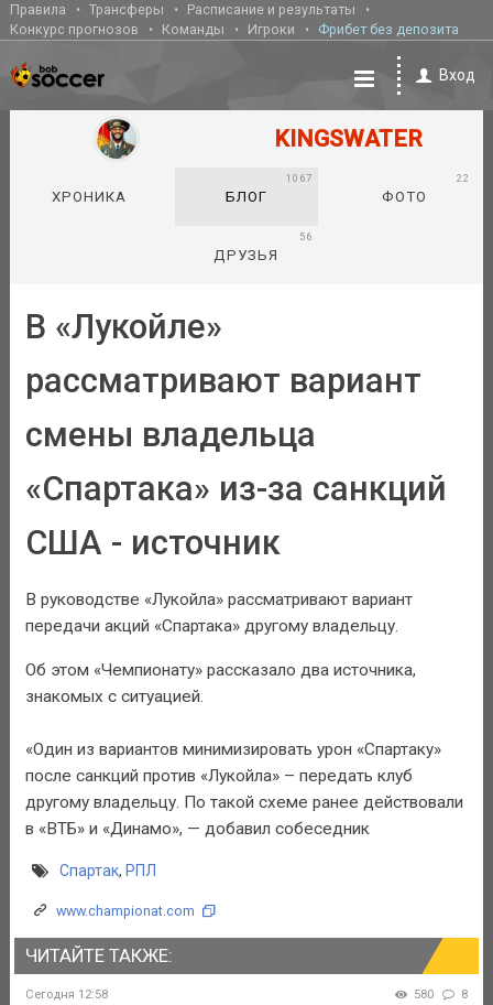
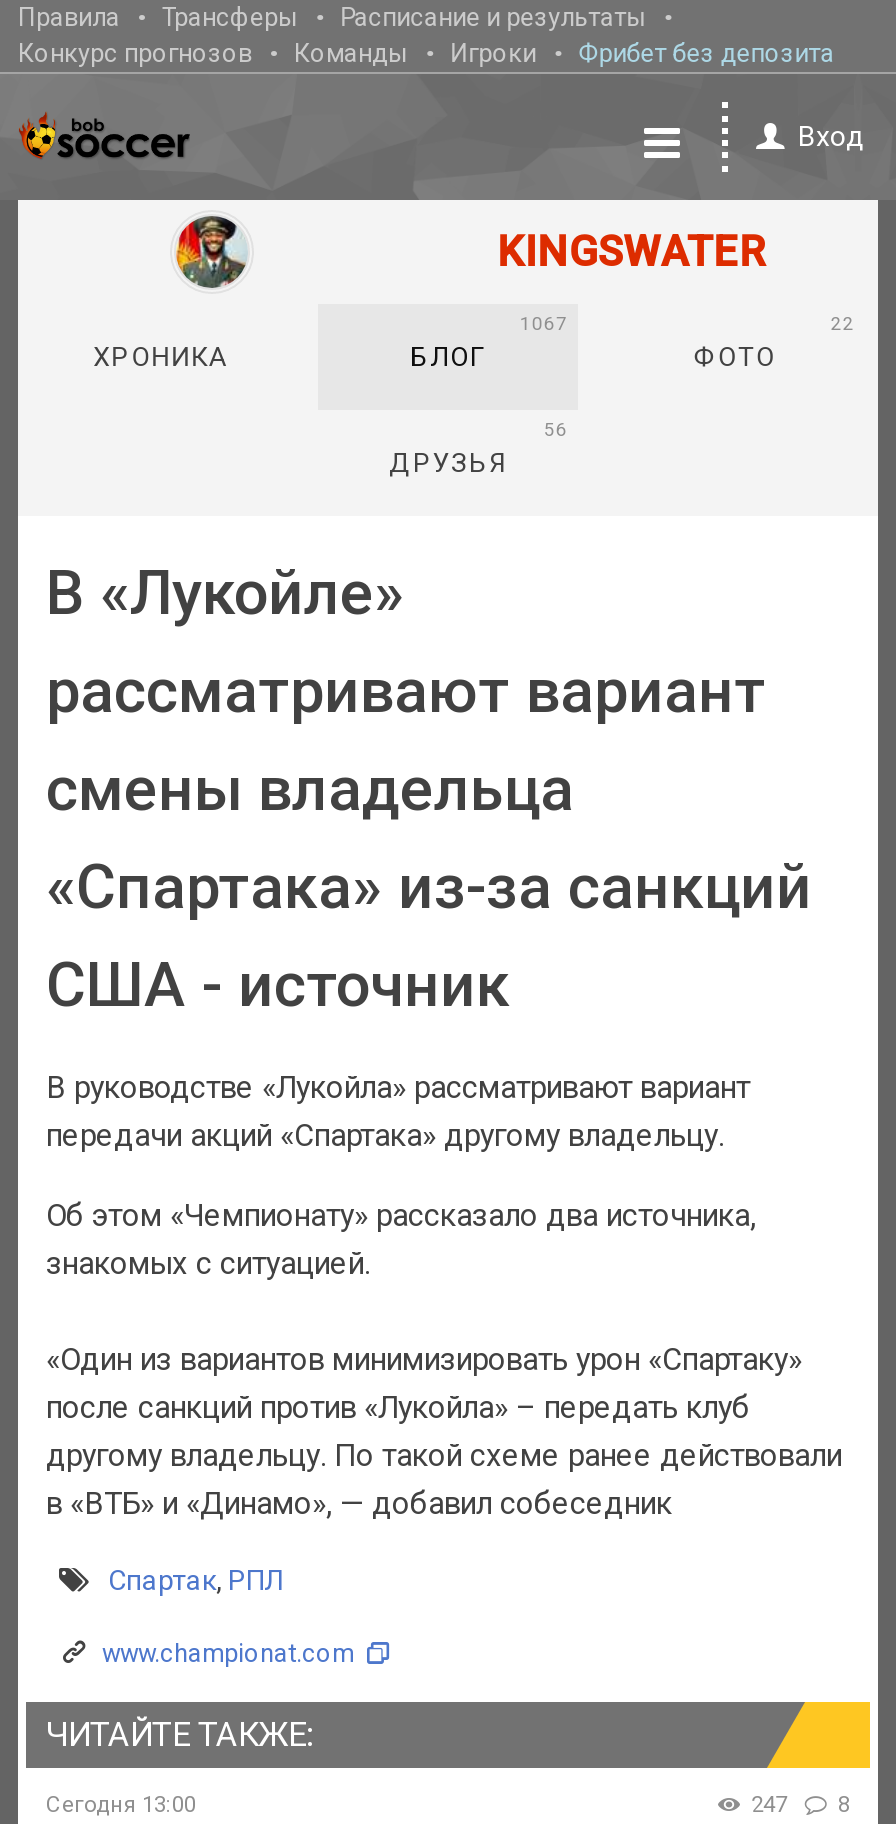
- Сегодня 12:58
+ Сегодня 13:00

- 580 8
+ 247 8
